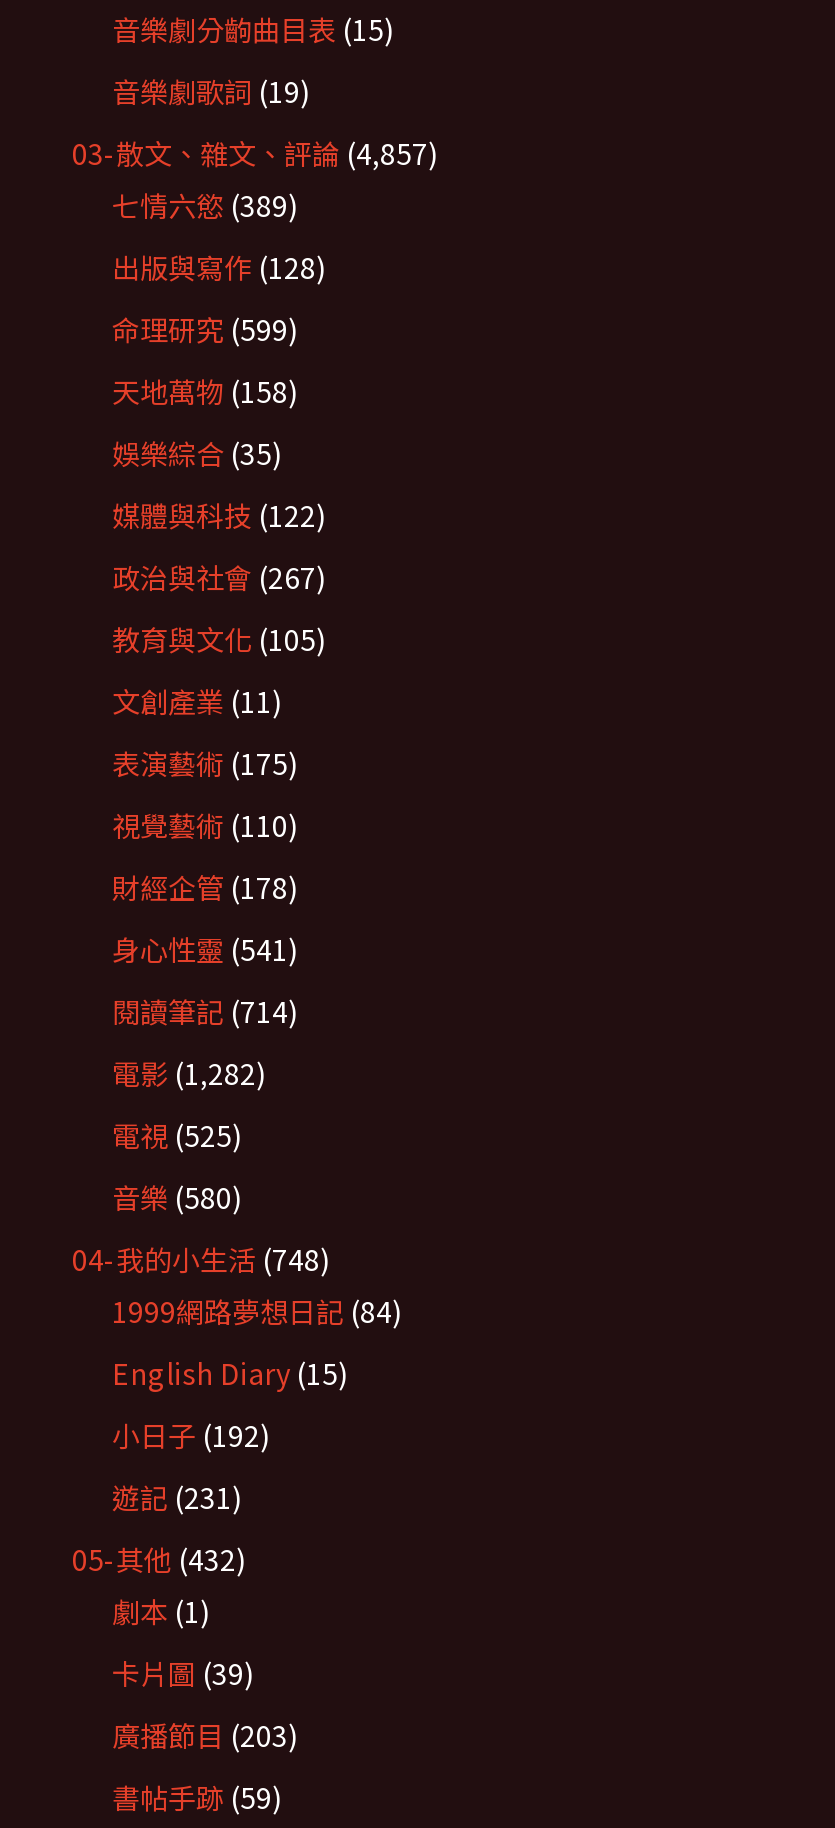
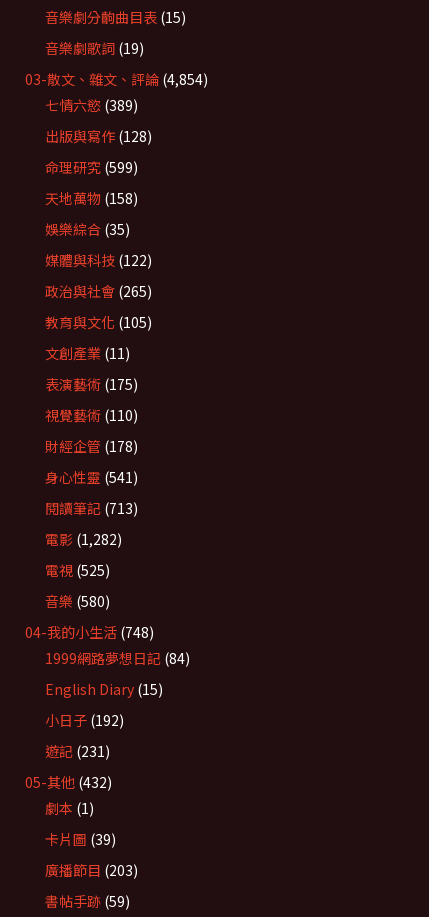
- 03-散文、雜文、評論(4,857)
+ 03-散文、雜文、評論(4,854)

- 政治與社會(267)
+ 政治與社會(265)

- 閱讀筆記(714)
+ 閱讀筆記(713)
